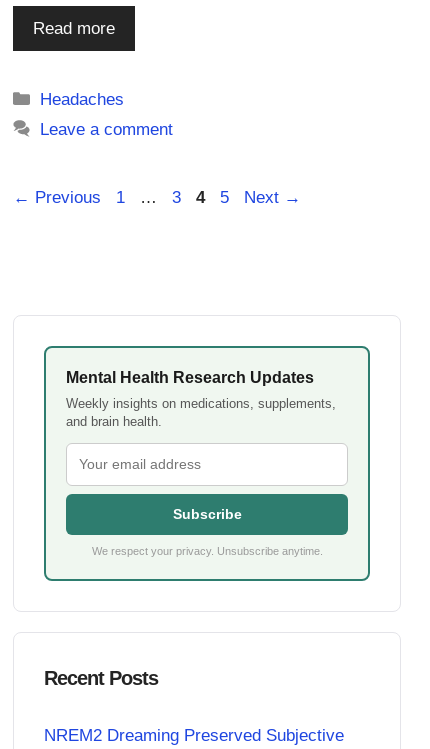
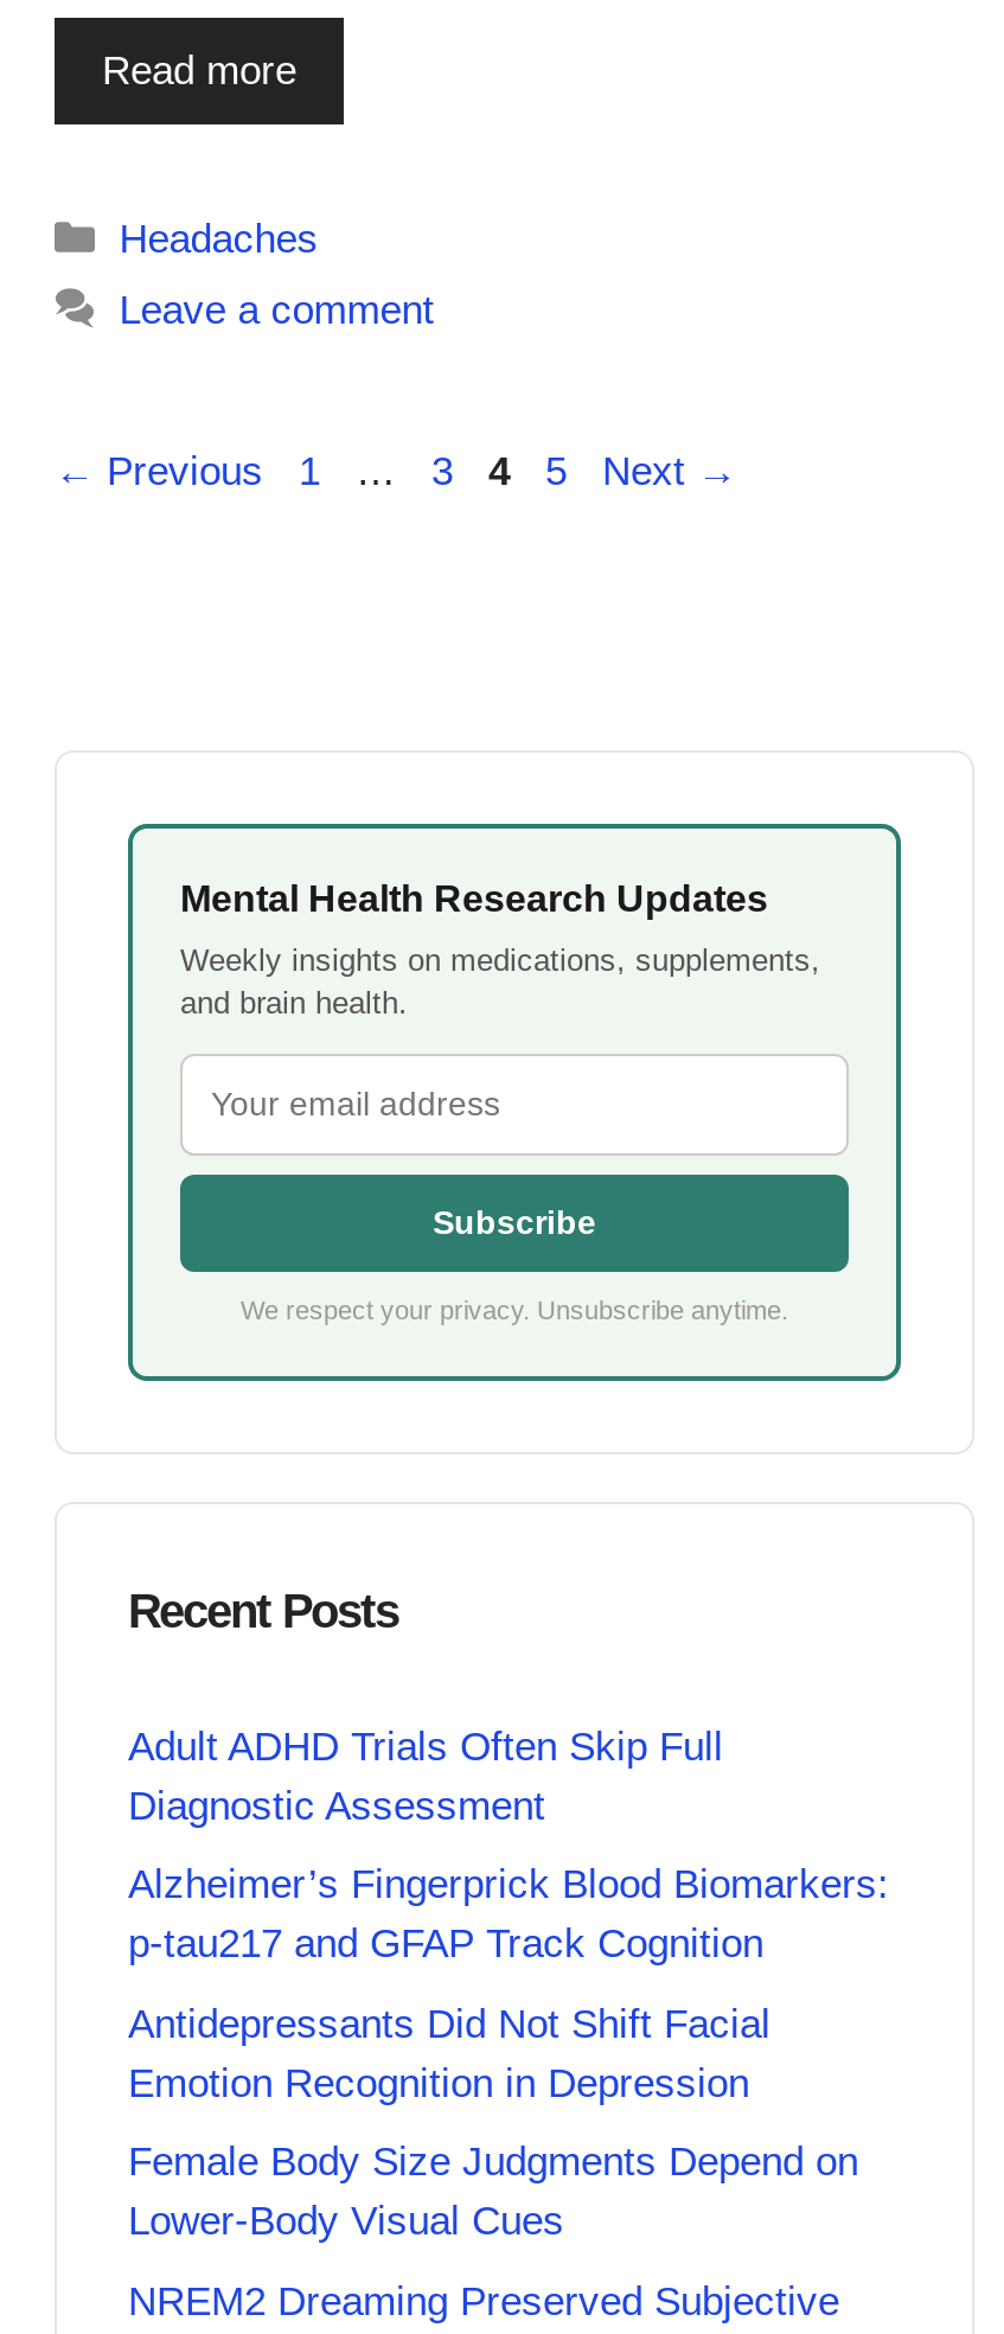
+ Adult ADHD Trials Often Skip Full
+ Diagnostic Assessment
+ Alzheimer’s Fingerprick Blood Biomarkers:
+ p-tau217 and GFAP Track Cognition
+ Antidepressants Did Not Shift Facial
+ Emotion Recognition in Depression
+ Female Body Size Judgments Depend on
+ Lower-Body Visual Cues
